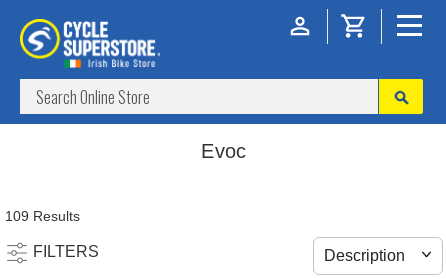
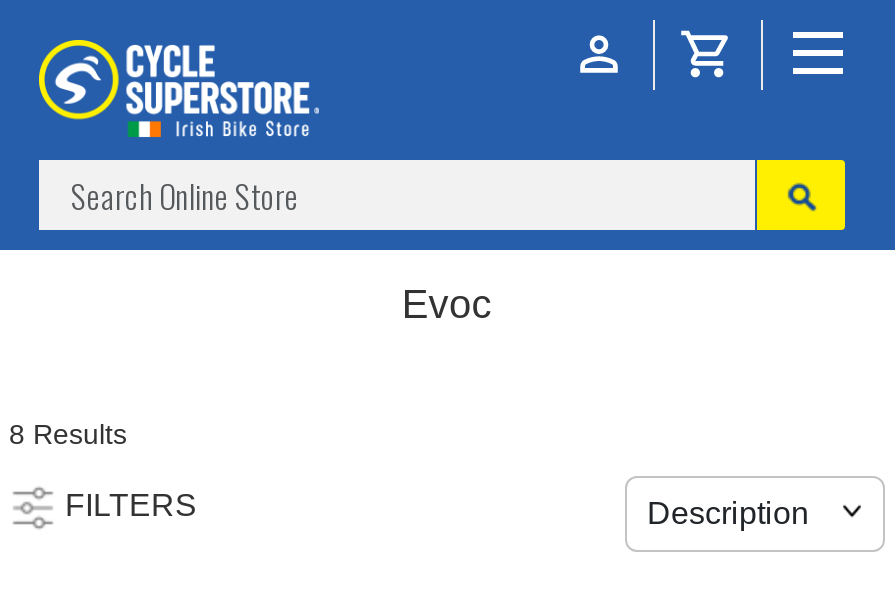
- 109 Results
+ 8 Results
